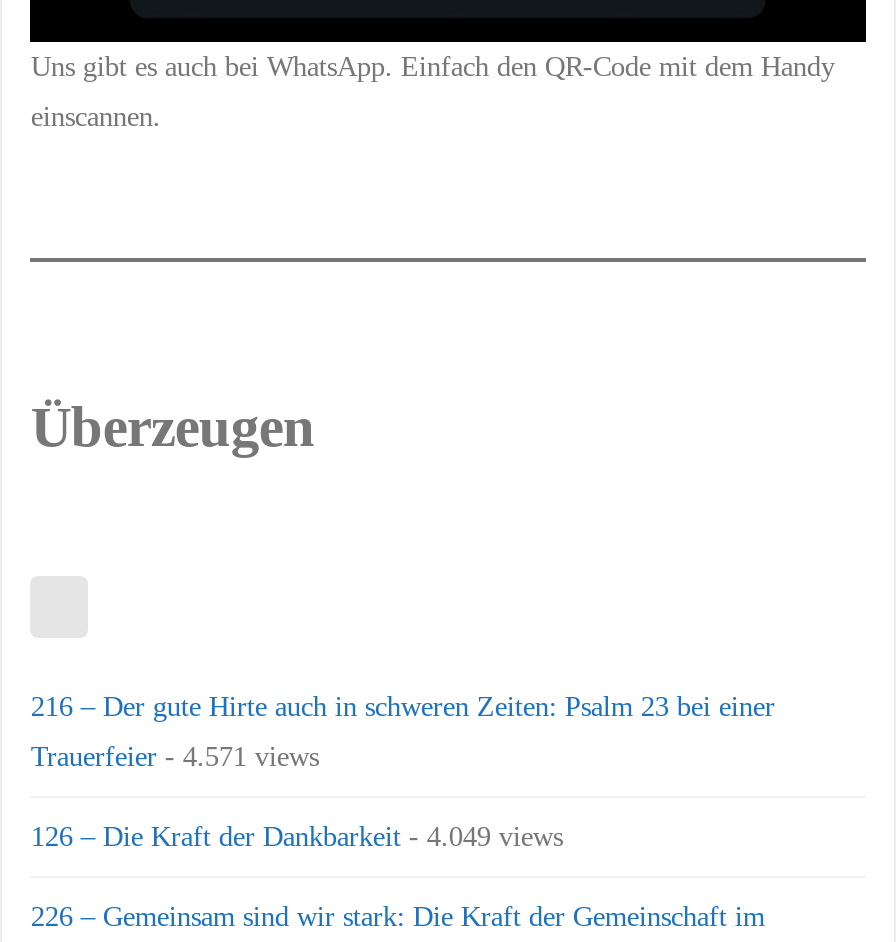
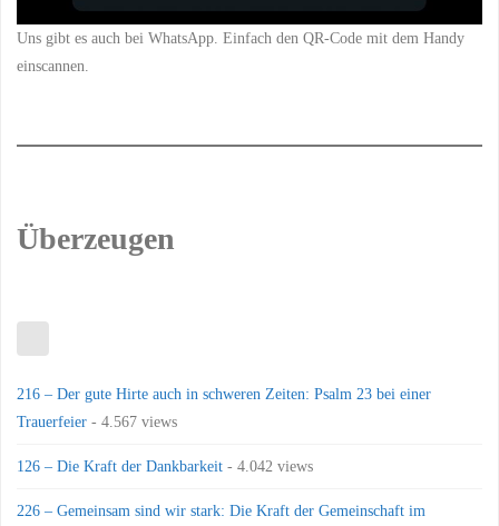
- Trauerfeier - 4.571 views
+ Trauerfeier - 4.567 views

- 126 – Die Kraft der Dankbarkeit - 4.049 views
+ 126 – Die Kraft der Dankbarkeit - 4.042 views
